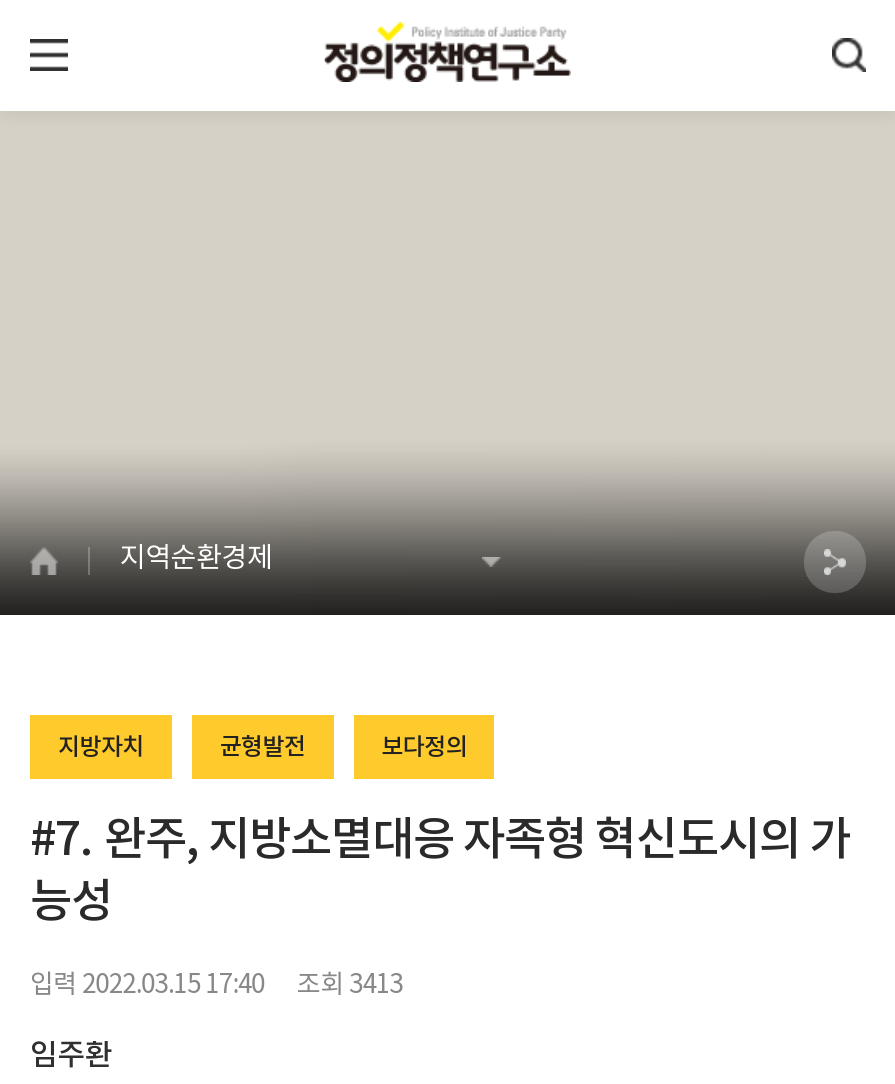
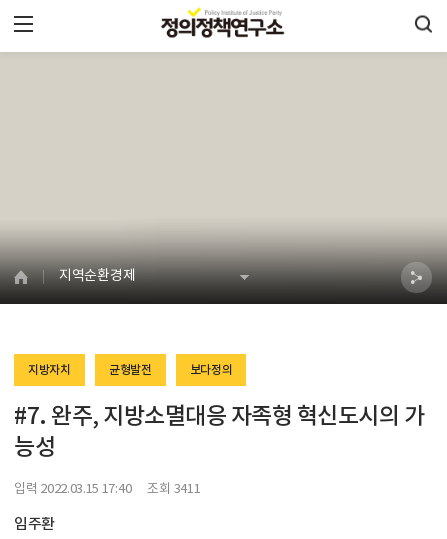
- 입력 2022.03.15 17:40 조회 3413
+ 입력 2022.03.15 17:40 조회 3411
